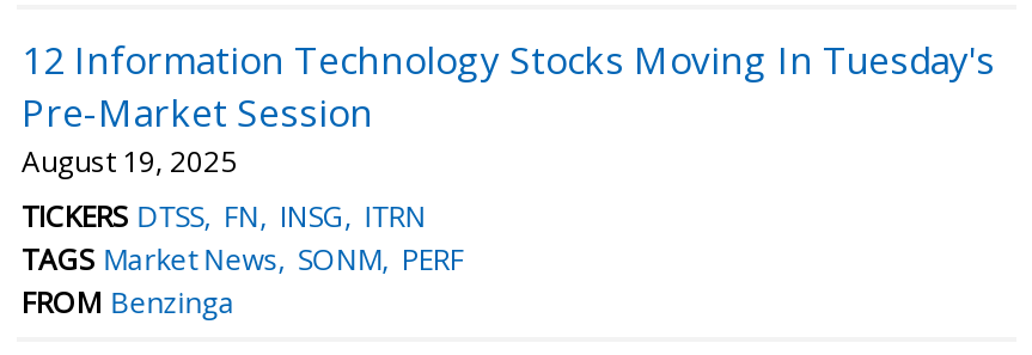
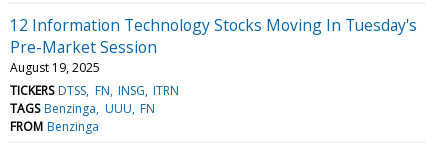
- TAGS Market News SONM PERF
+ TAGS Benzinga UUU FN
